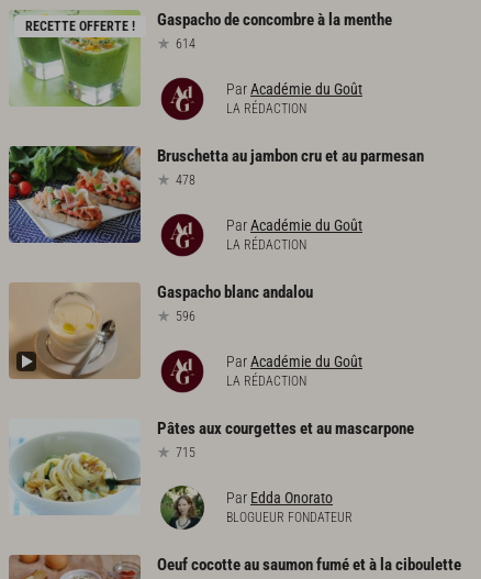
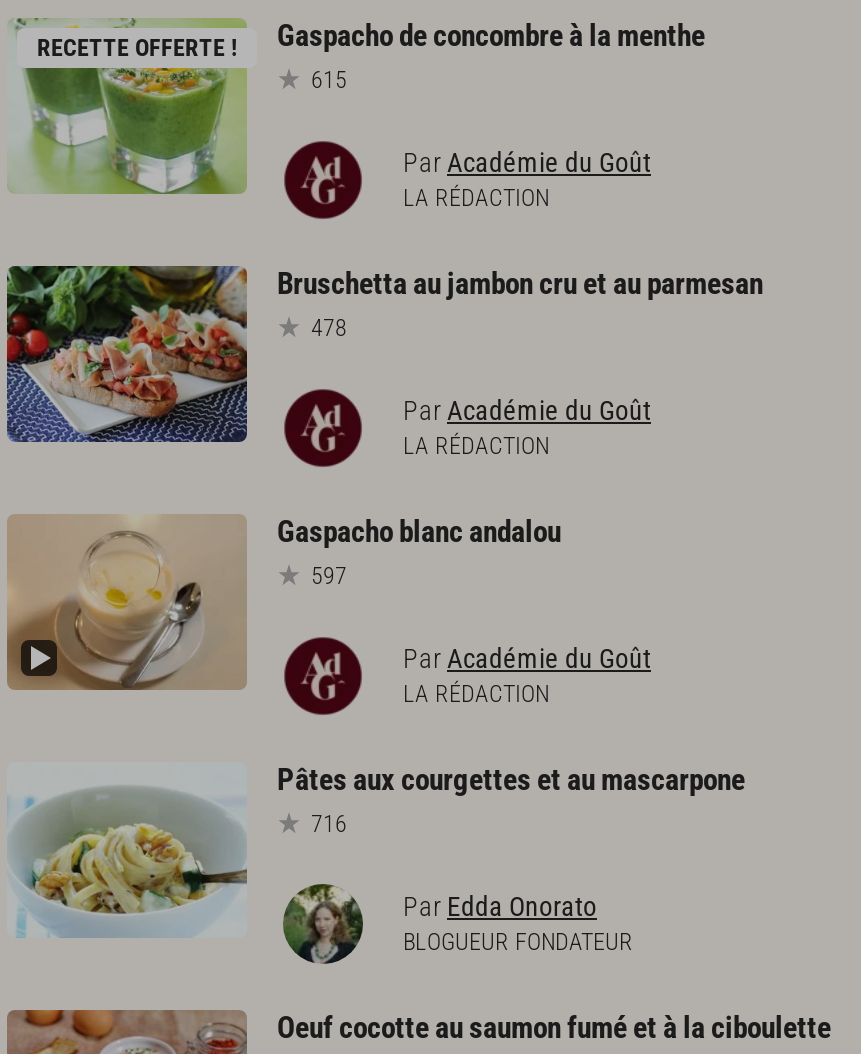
- 614
+ 615

- 596
+ 597

- 715
+ 716
